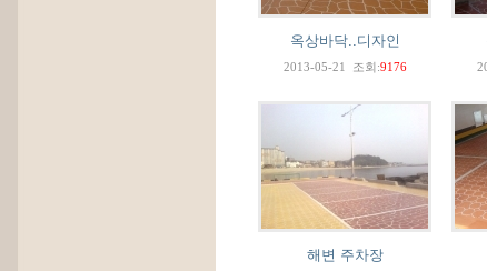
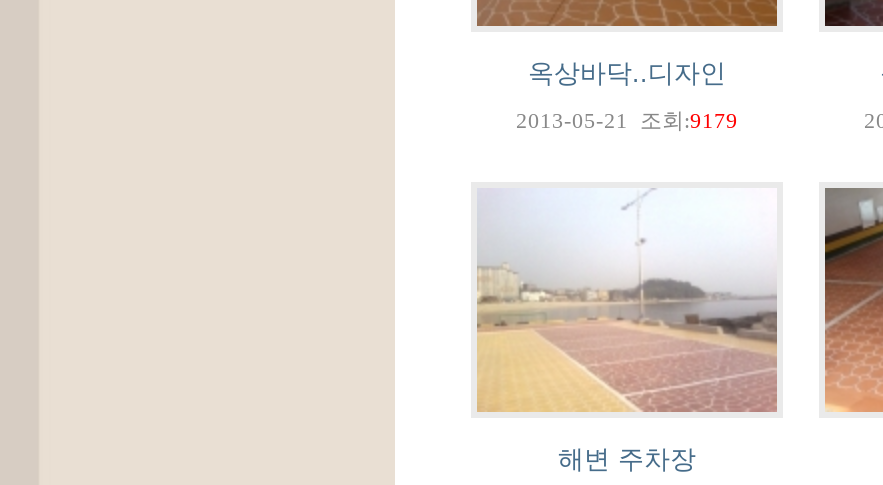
- 2013-05-21 조회: 9176
+ 2013-05-21 조회: 9179
